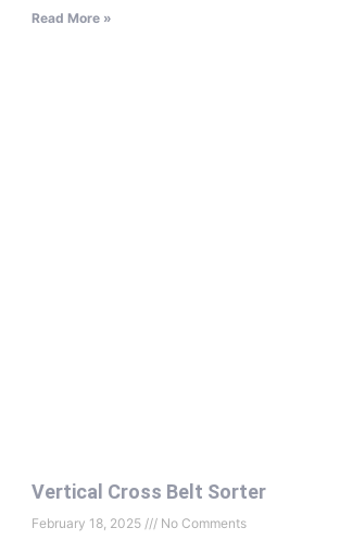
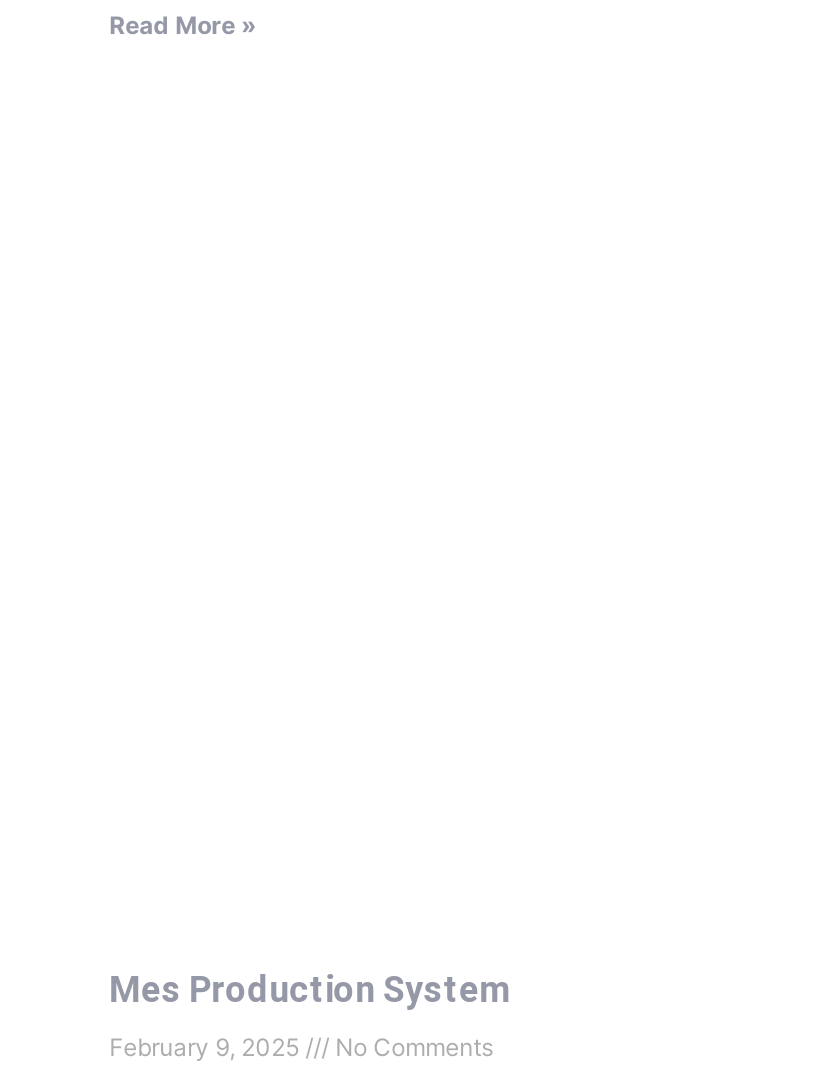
- Vertical Cross Belt Sorter
+ Mes Production System

- February 18, 2025 No Comments
+ February 9, 2025 No Comments
